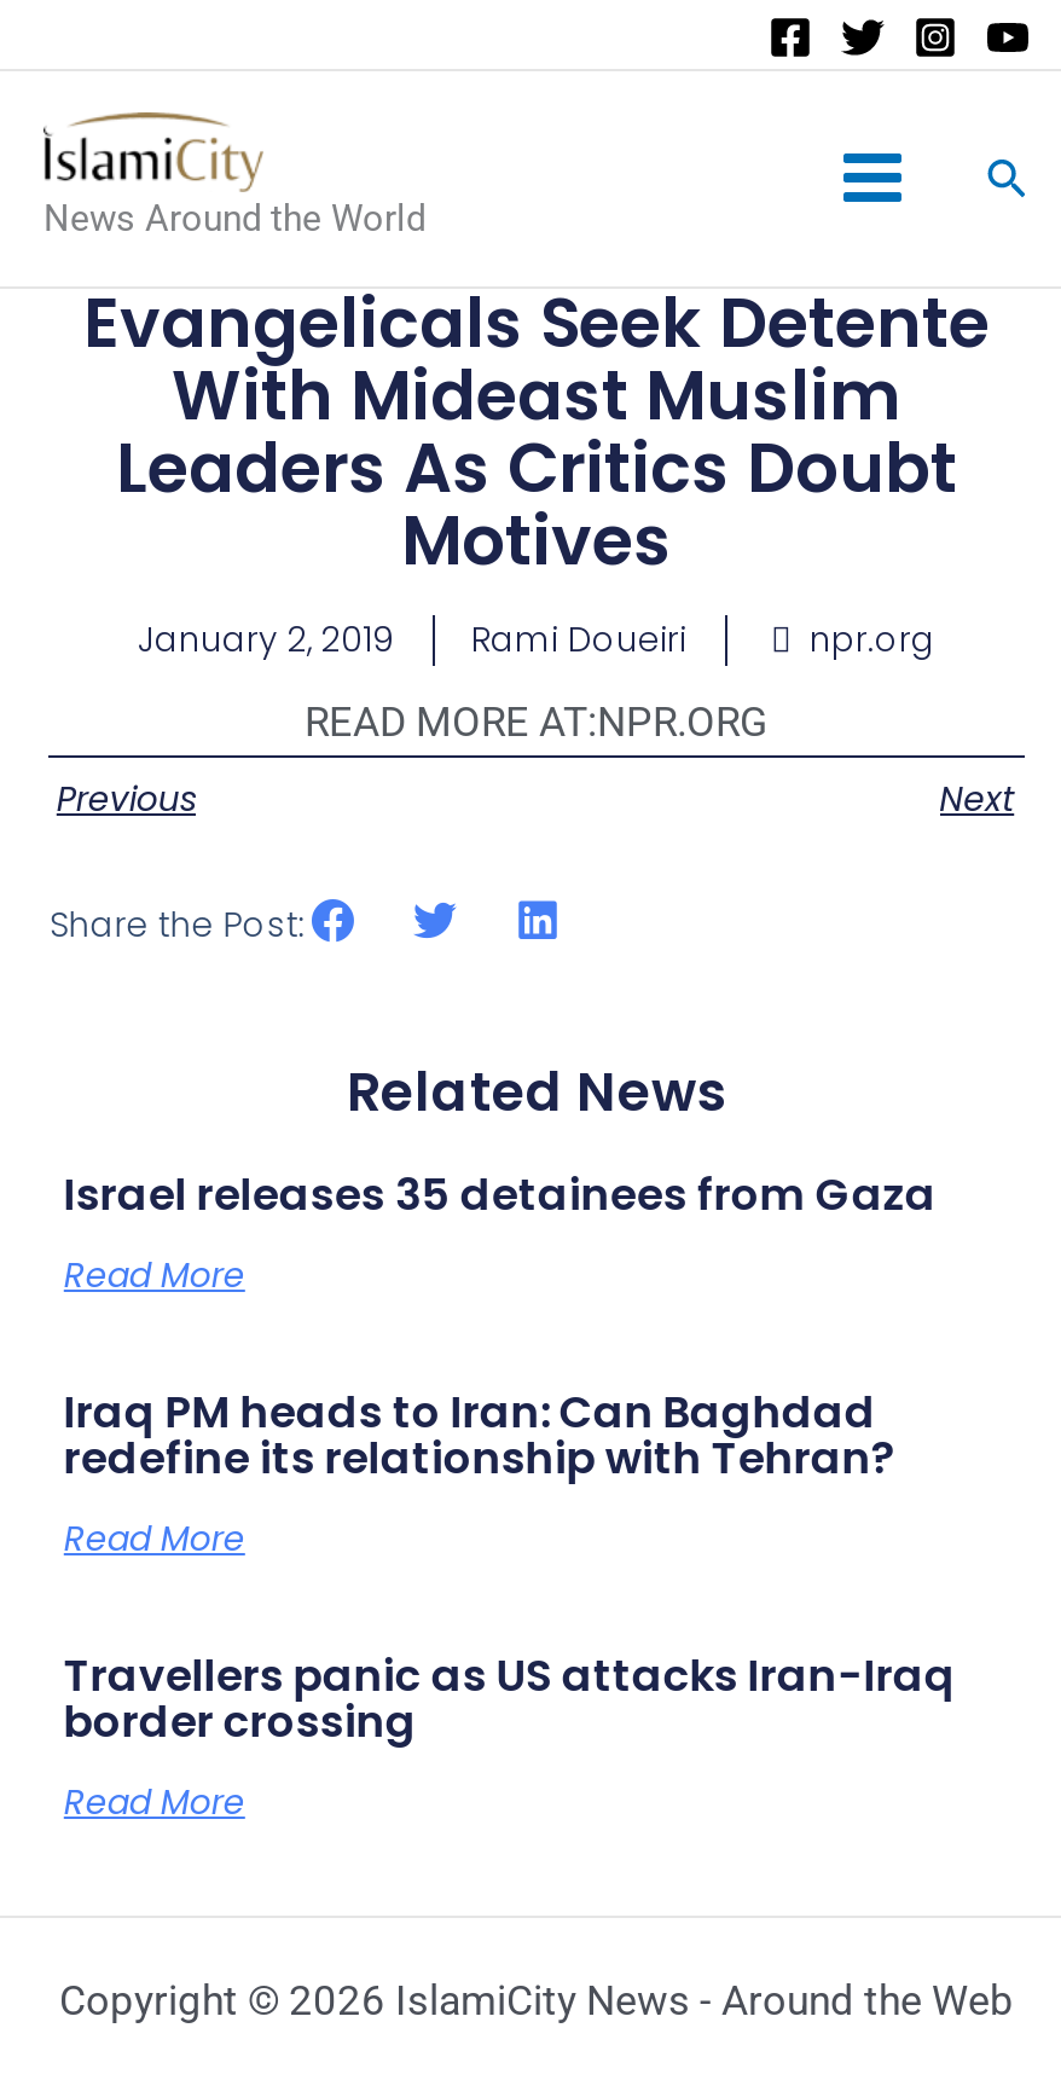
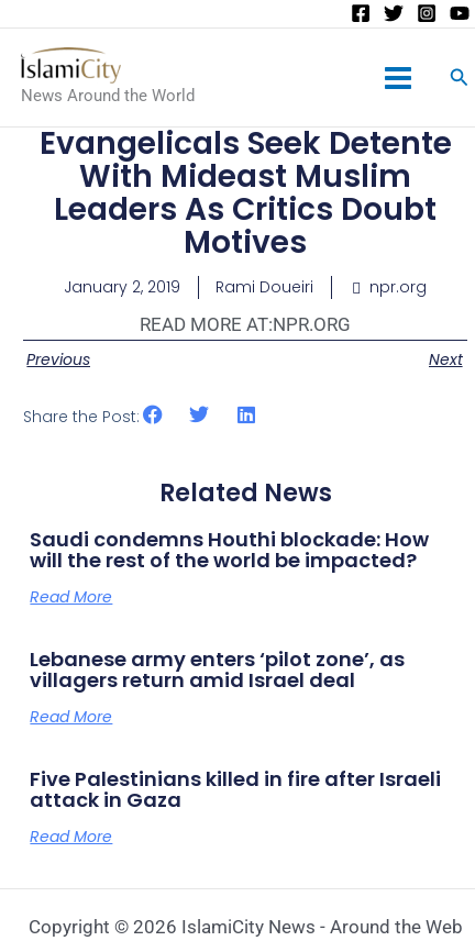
- Israel releases 35 detainees from Gaza
+ Saudi condemns Houthi blockade: How
+ will the rest of the world be impacted?

- Iraq PM heads to Iran: Can Baghdad
- redefine its relationship with Tehran?
+ Lebanese army enters ‘pilot zone’, as
+ villagers return amid Israel deal

- Travellers panic as US attacks Iran-Iraq
- border crossing
+ Five Palestinians killed in fire after Israeli
+ attack in Gaza
